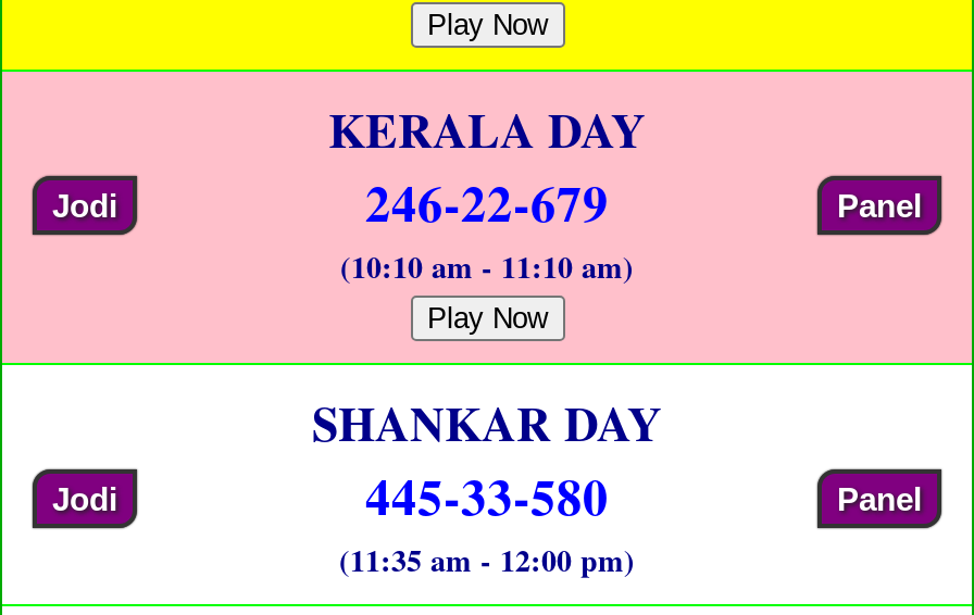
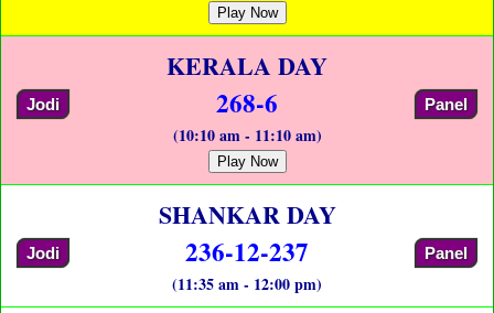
- 246-22-679
+ 268-6

- 445-33-580
+ 236-12-237
